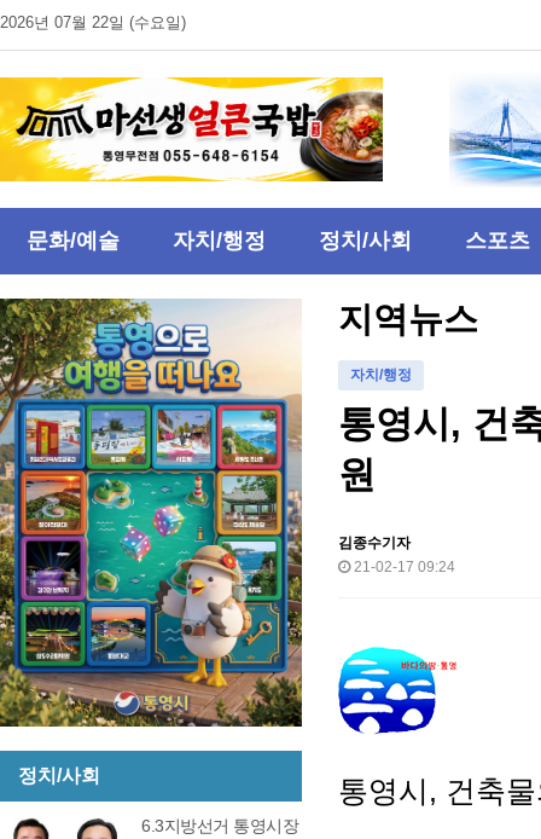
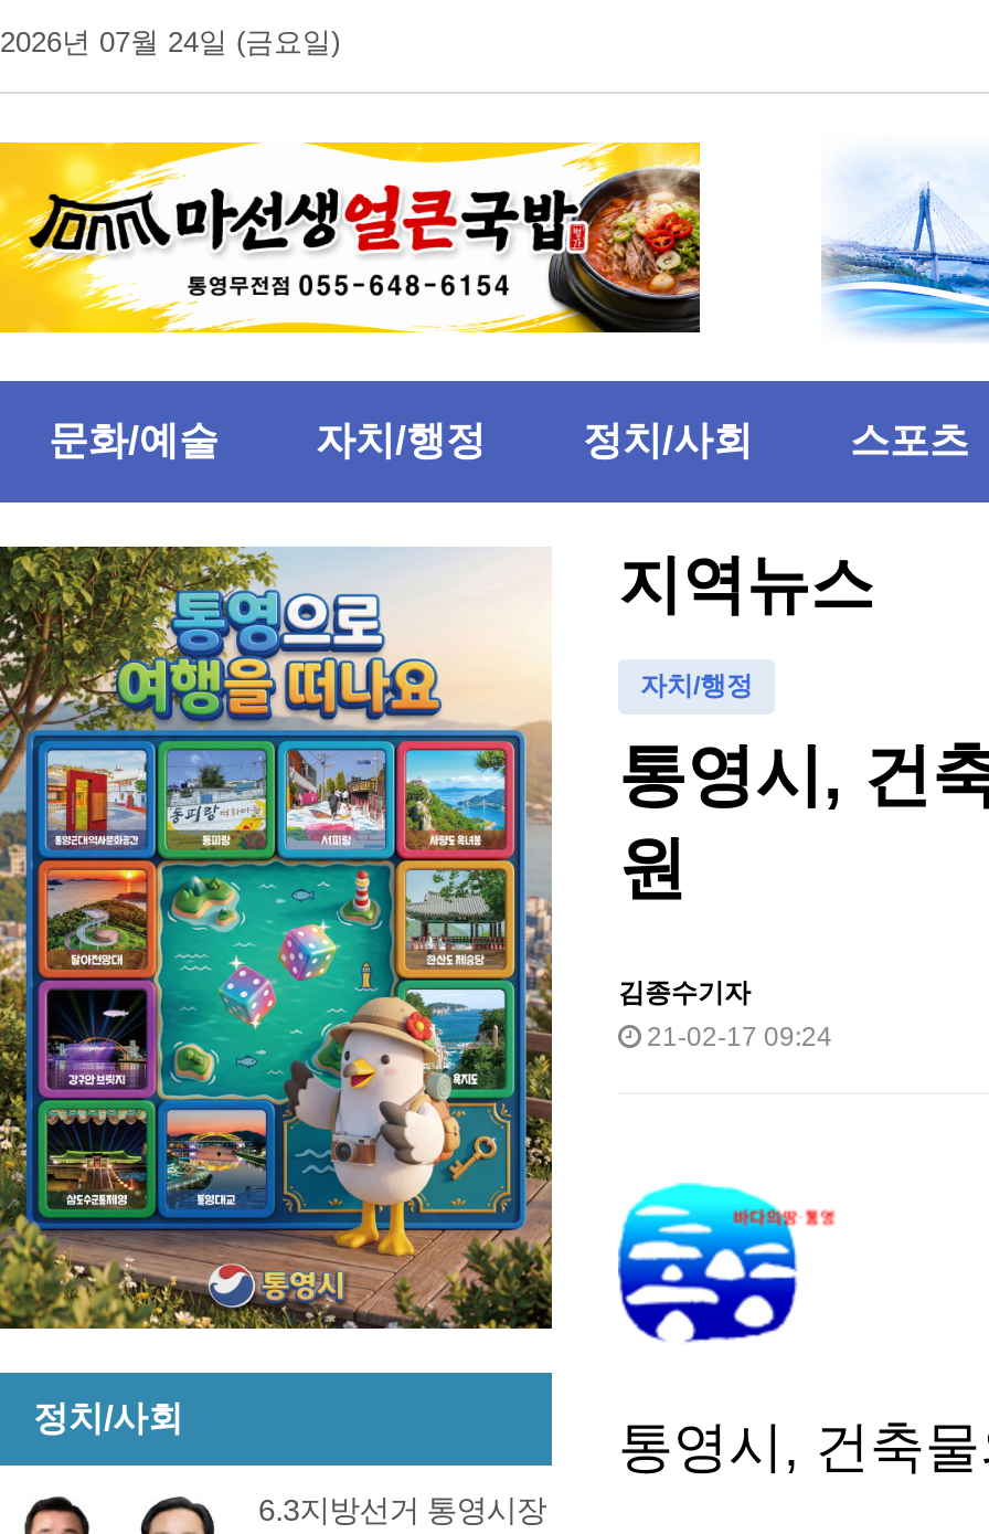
- 2026년 07월 22일 (수요일)
+ 2026년 07월 24일 (금요일)
